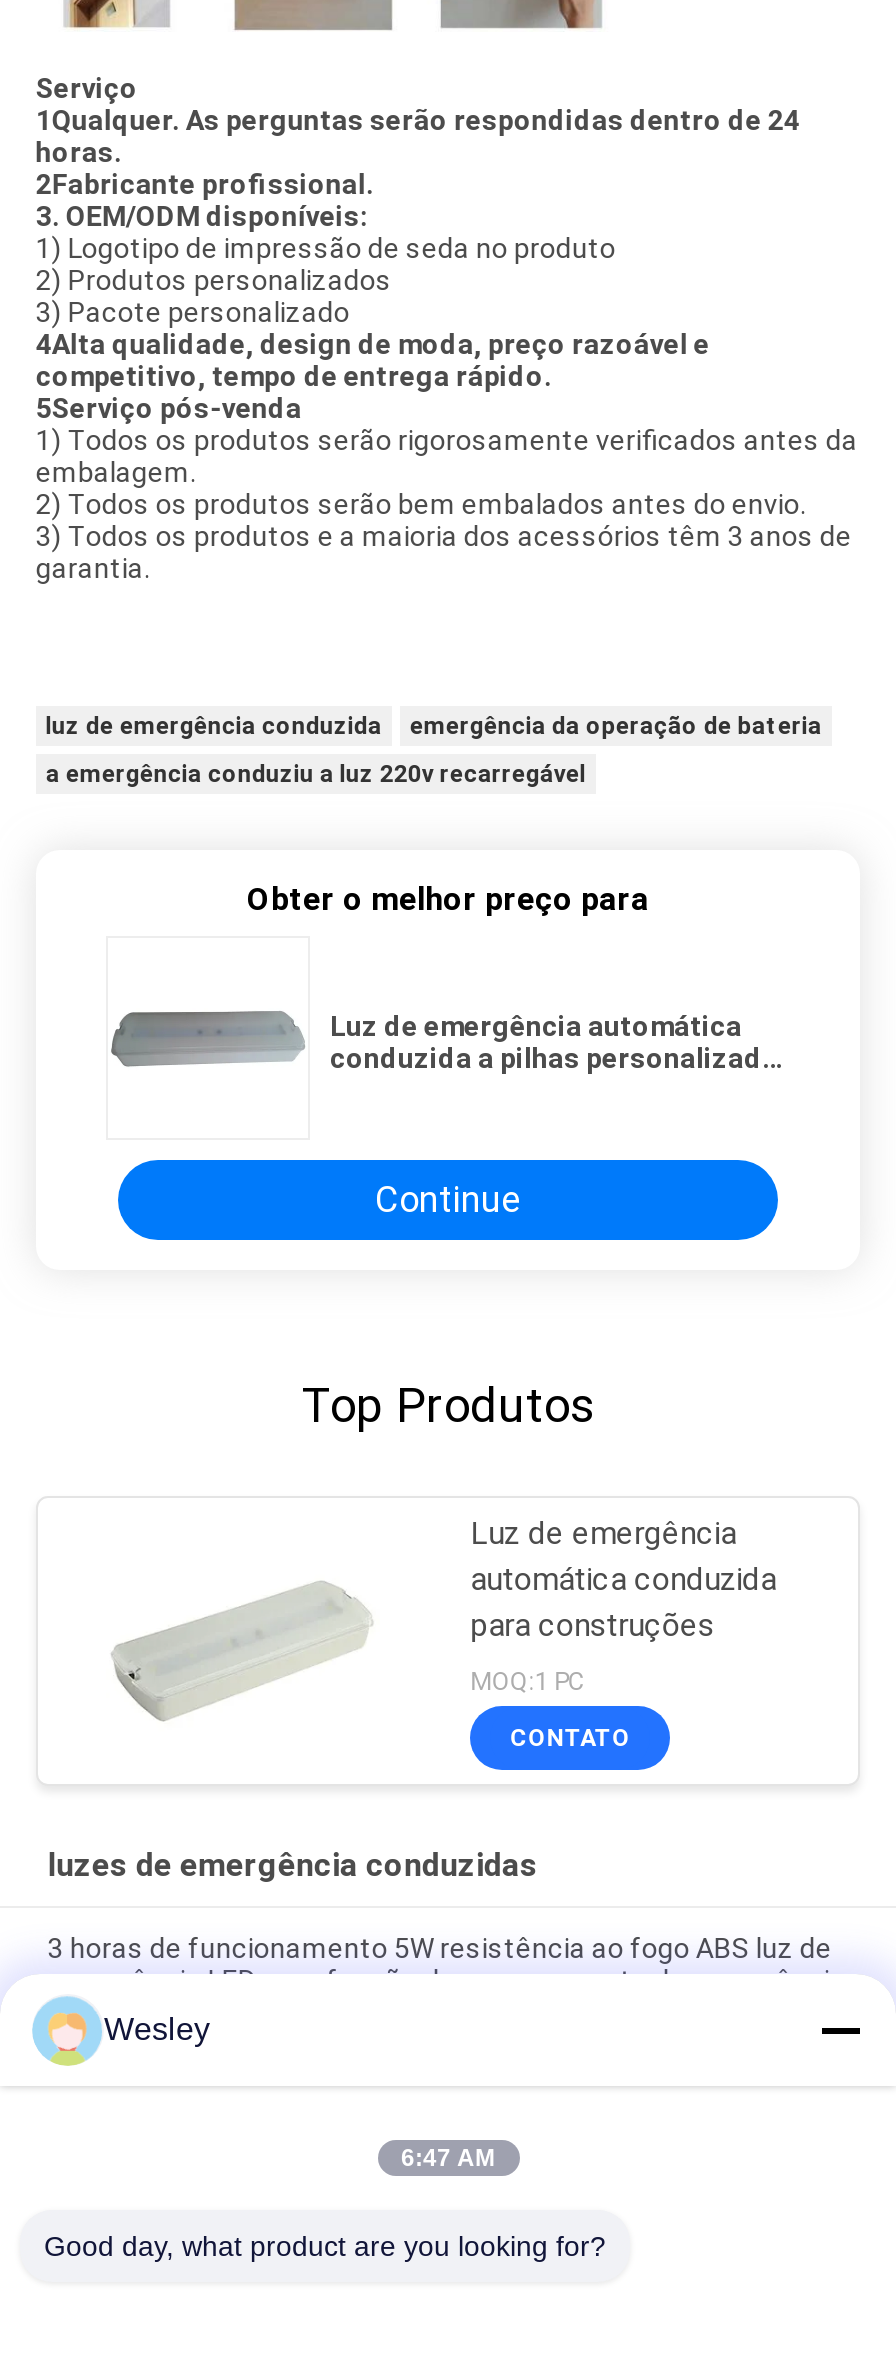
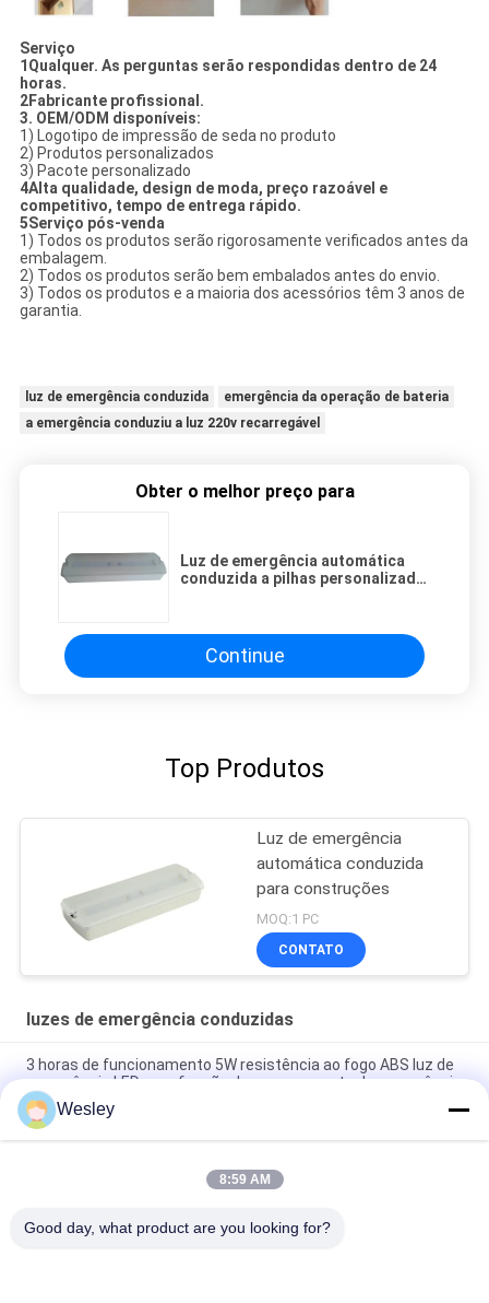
- 6:47 AM
+ 8:59 AM
